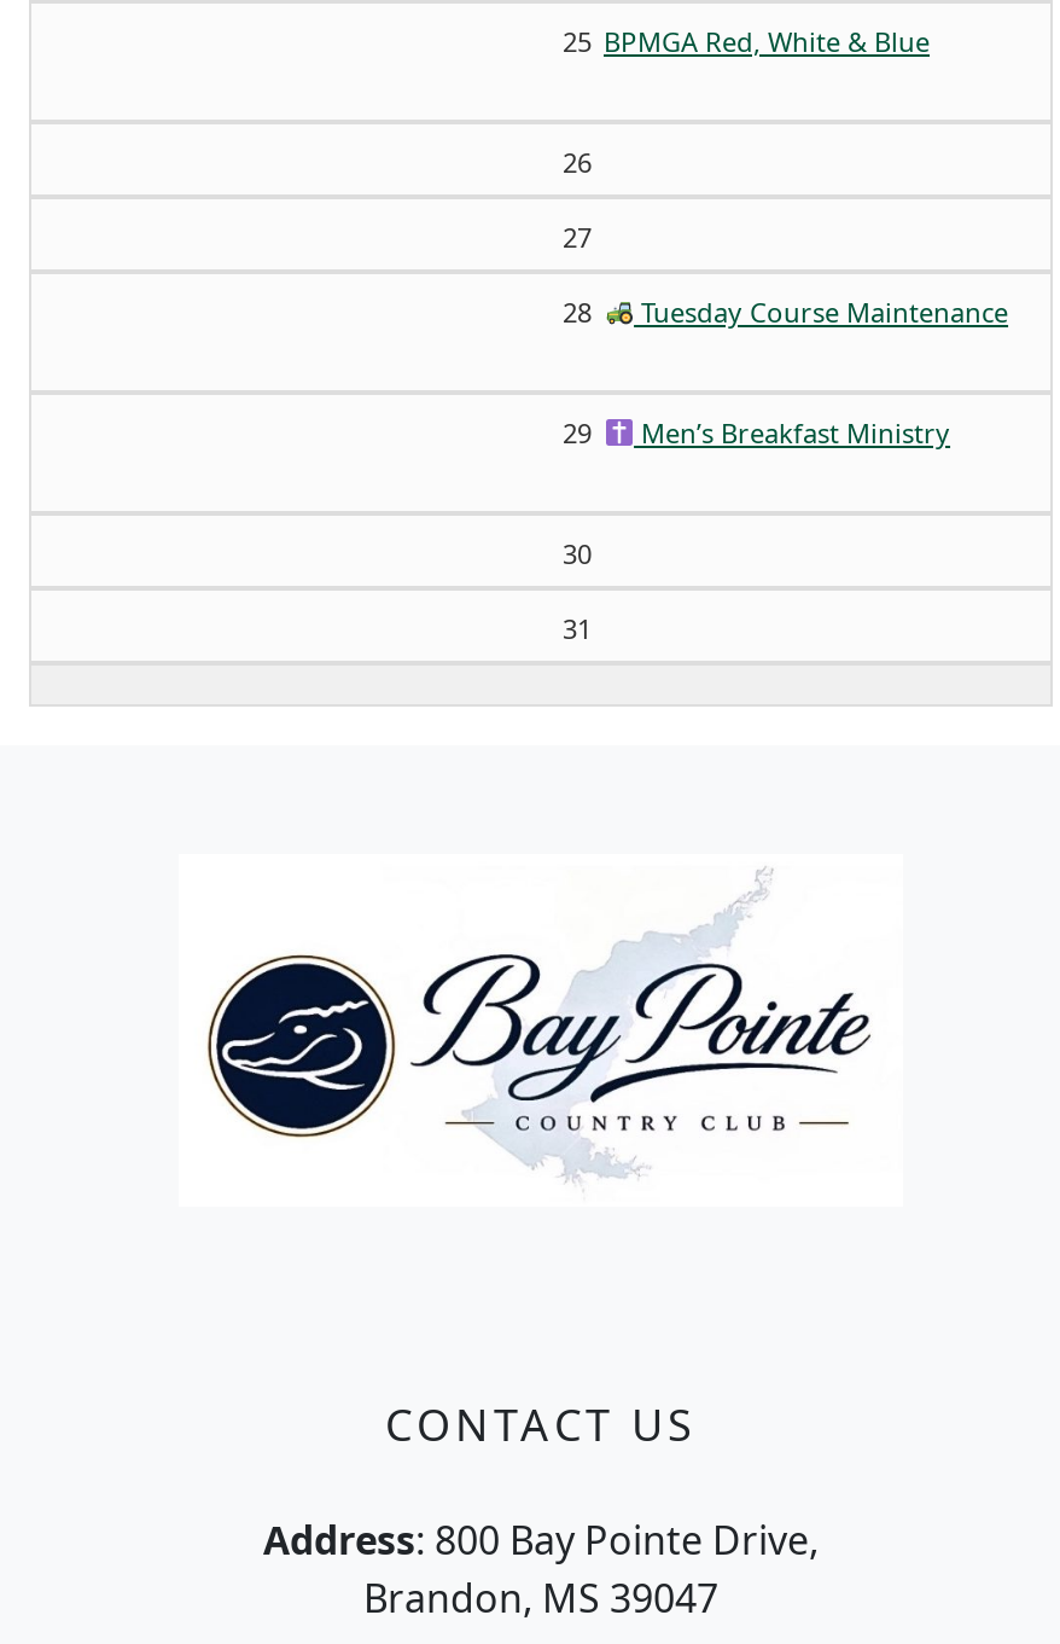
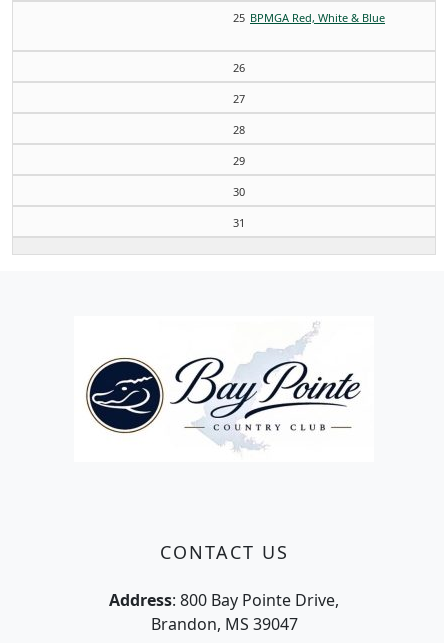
- Tuesday Course Maintenance

- Men’s Breakfast Ministry
